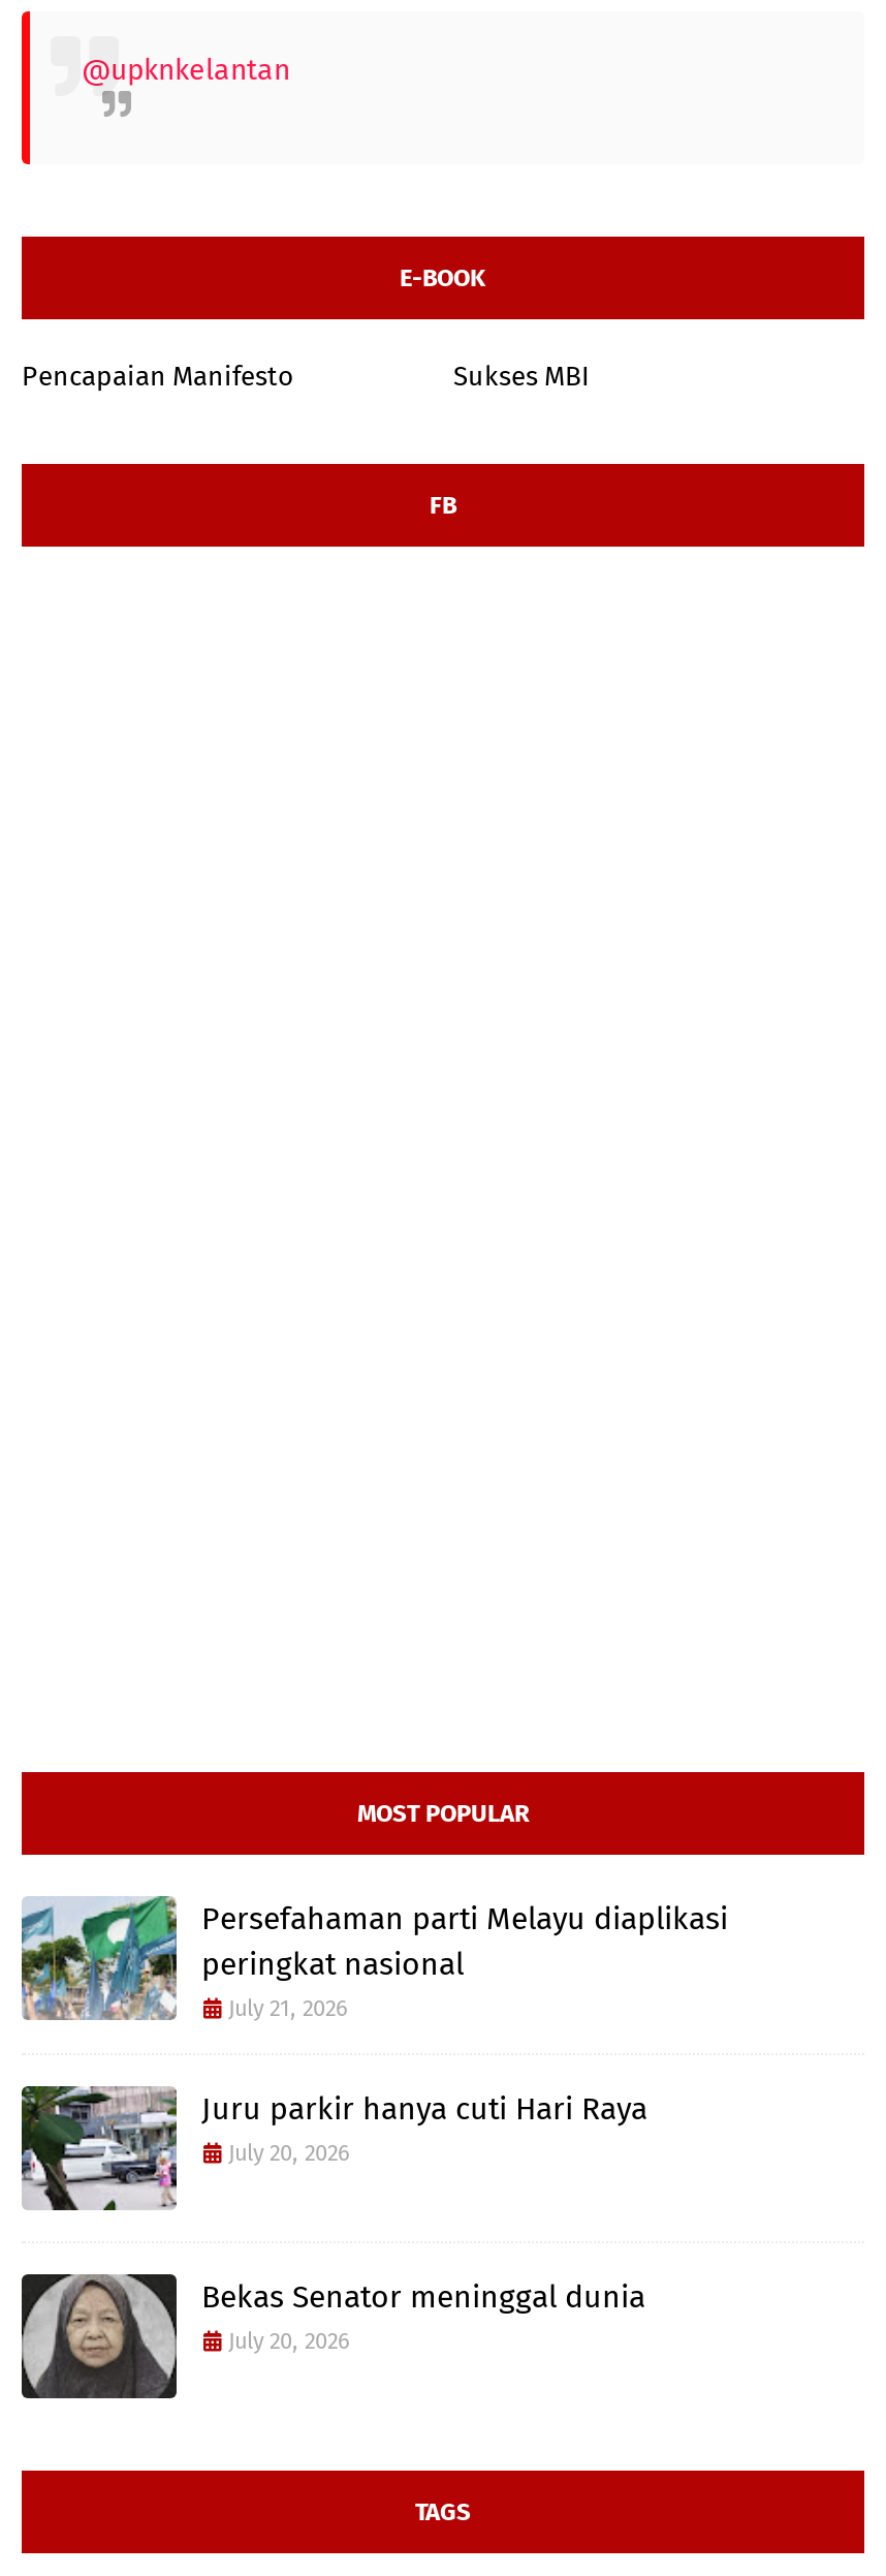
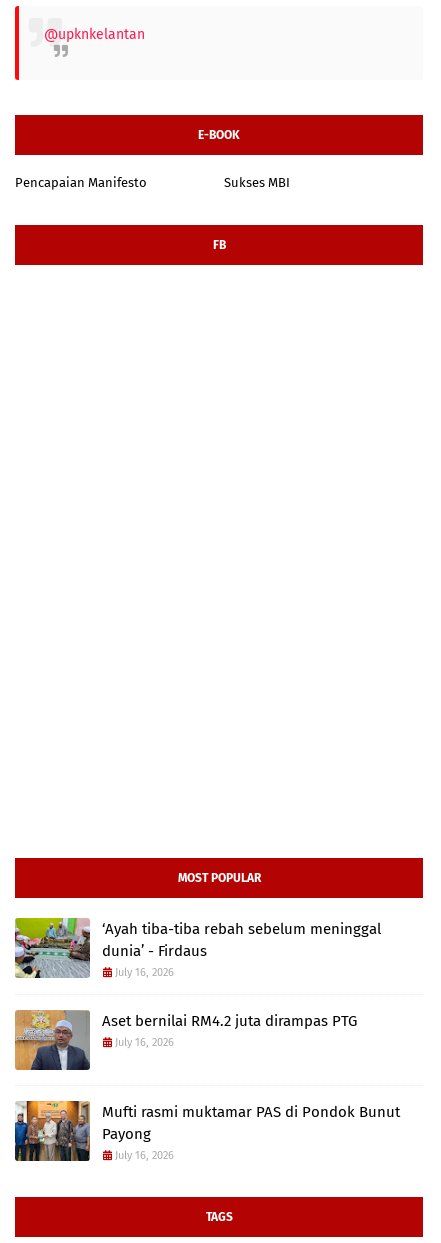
- [image]
- Persefahaman parti Melayu diaplikasi
- peringkat nasional
- July 21, 2026
+ [image]
+ ‘Ayah tiba-tiba rebah sebelum meninggal
+ dunia’ - Firdaus
+ July 16, 2026

- [image]
- Juru parkir hanya cuti Hari Raya
- July 20, 2026
+ [image]
+ Aset bernilai RM4.2 juta dirampas PTG
+ July 16, 2026

- [image]
- Bekas Senator meninggal dunia
- July 20, 2026
+ [image]
+ Mufti rasmi muktamar PAS di Pondok Bunut
+ Payong
+ July 16, 2026
